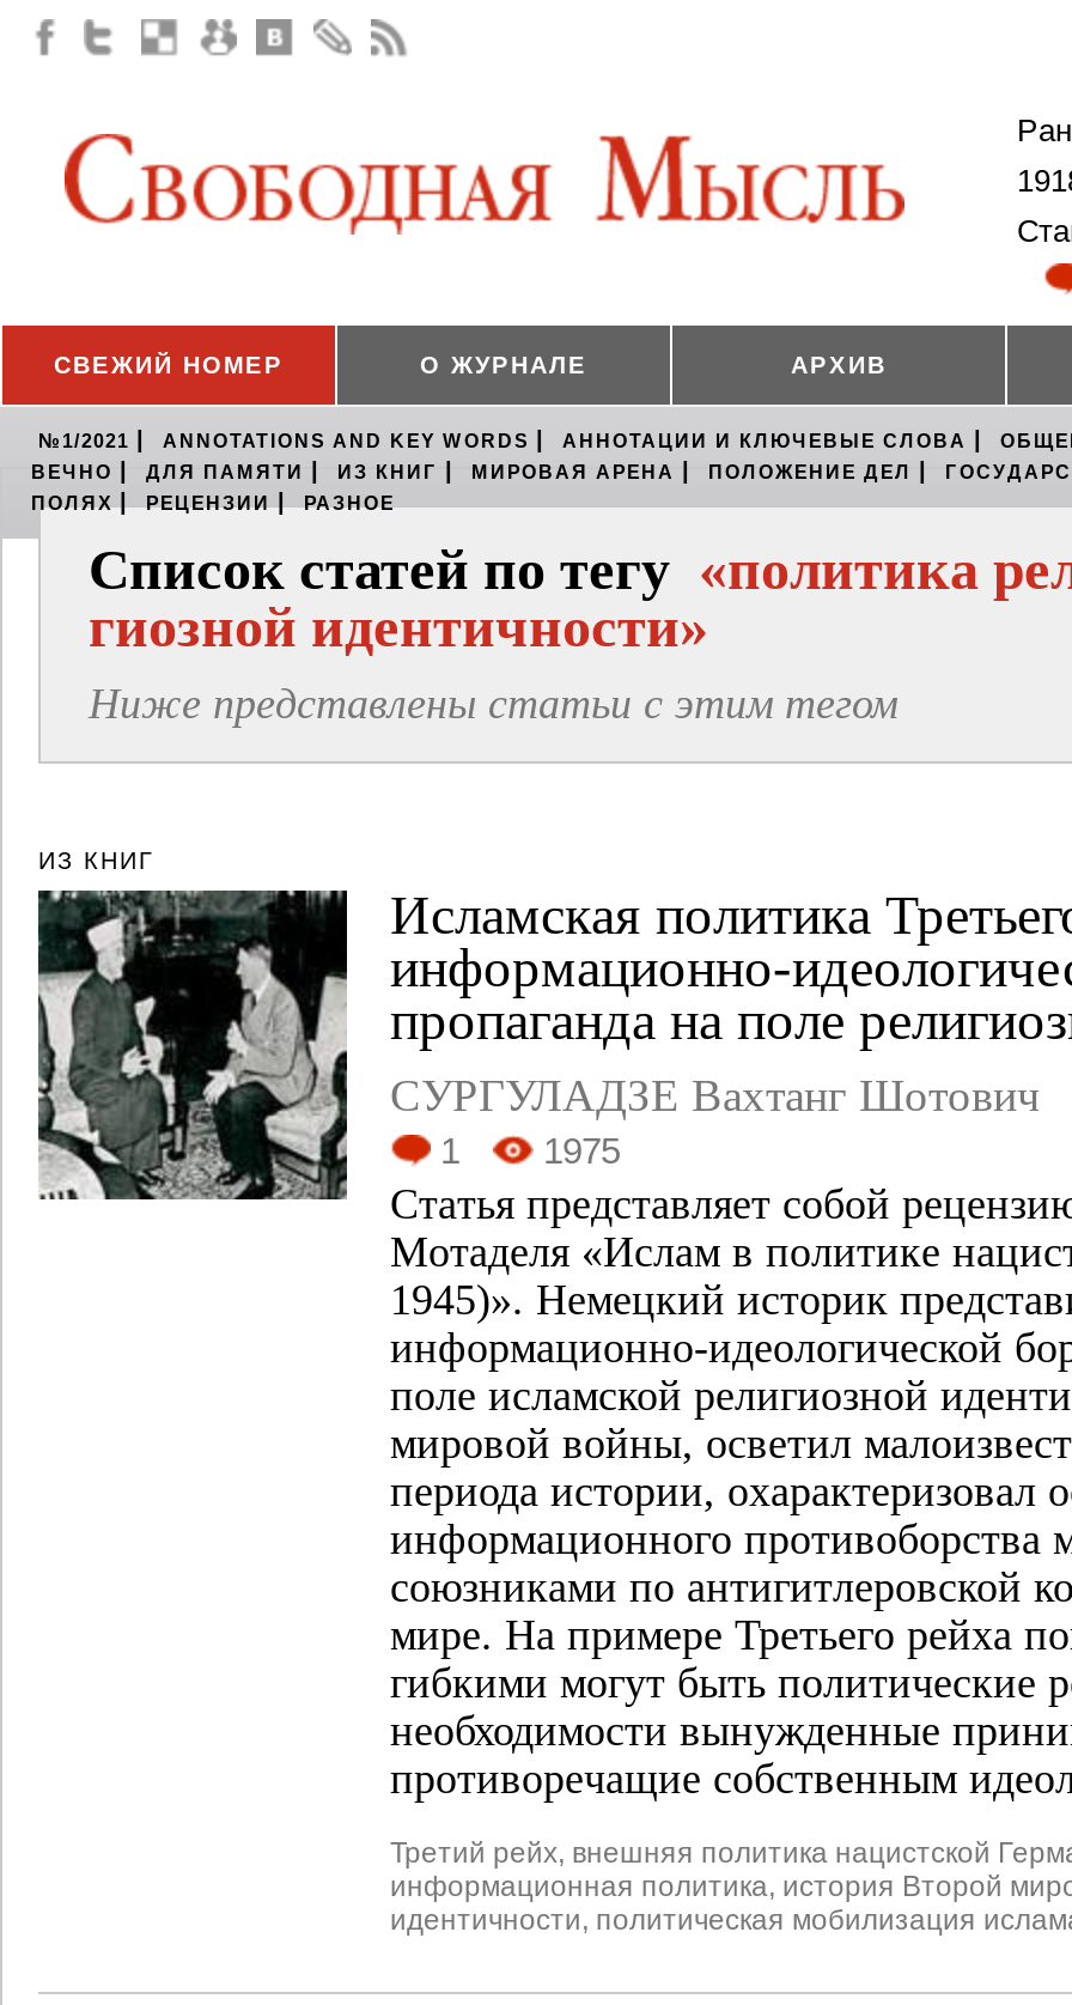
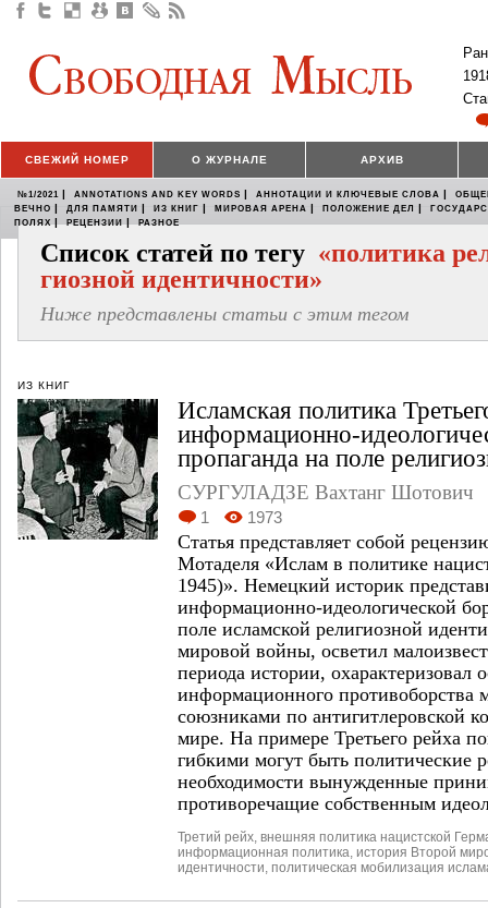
- 1975
+ 1973
